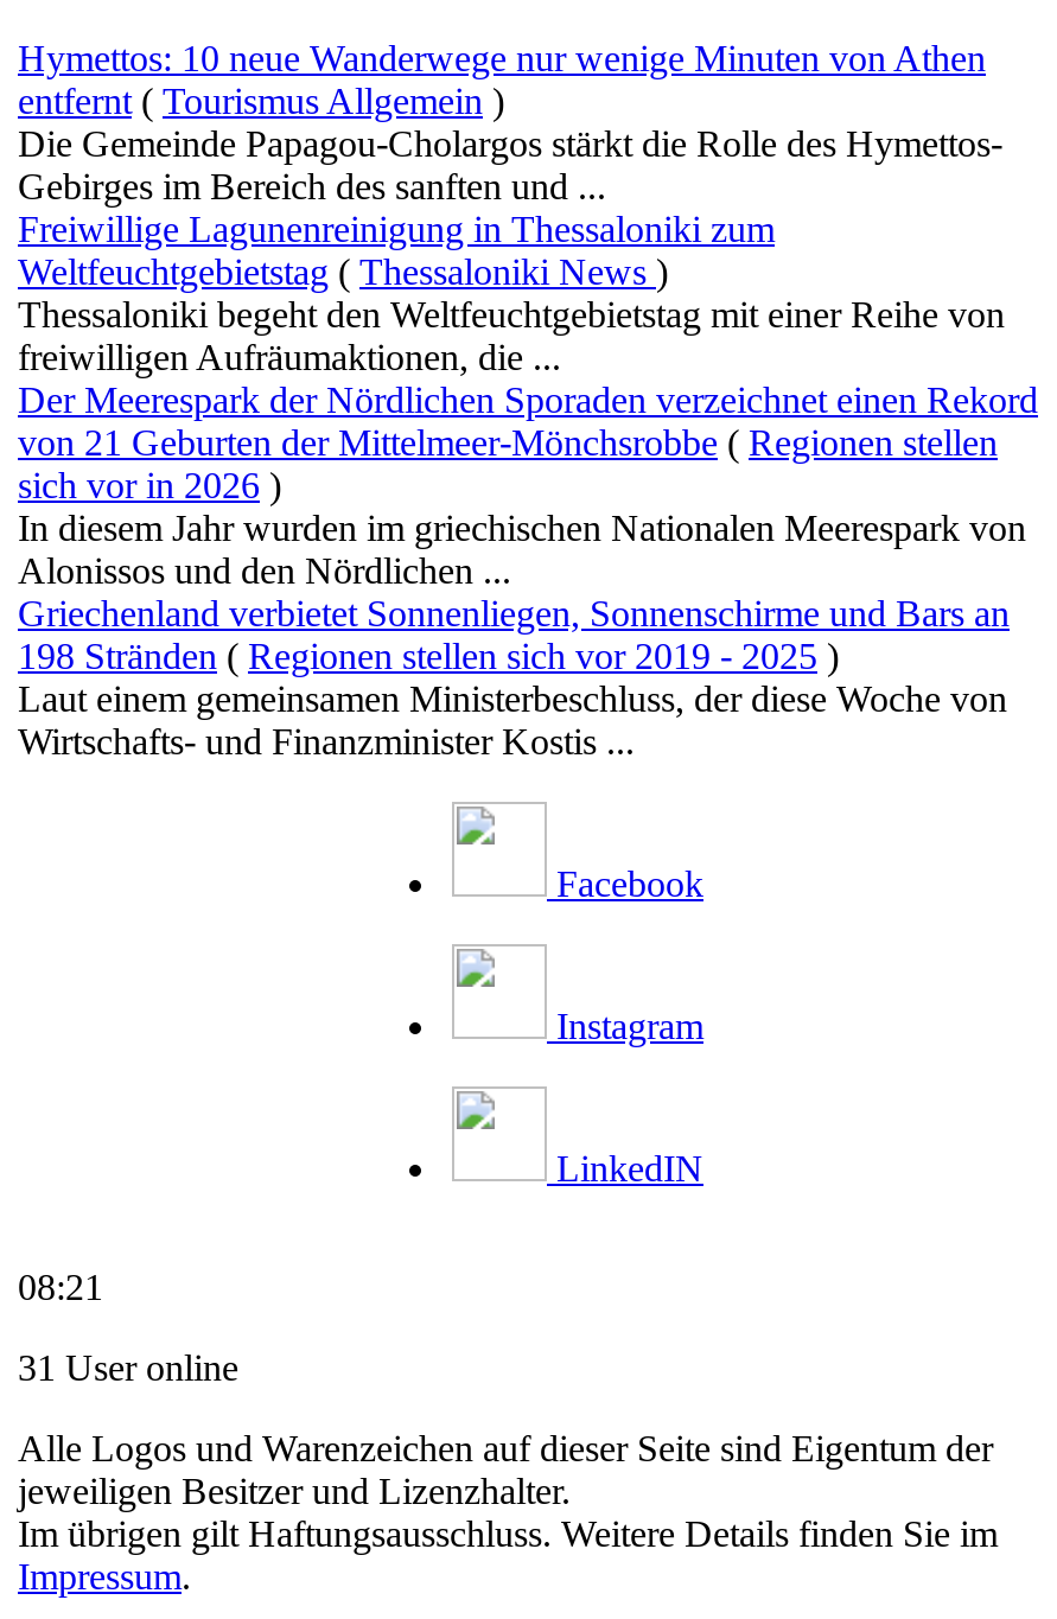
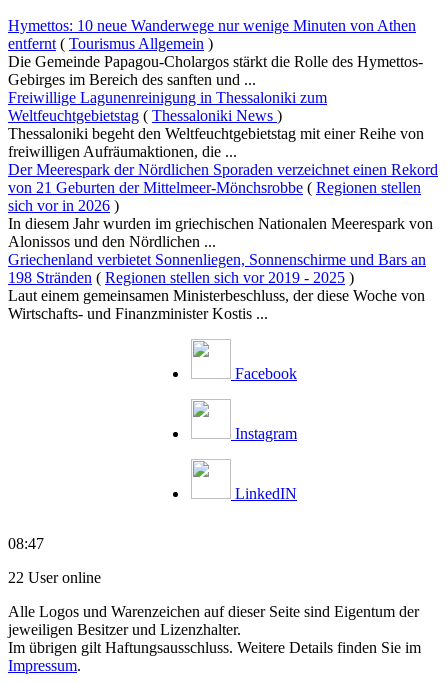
- 08:21
+ 08:47

- 31 User online
+ 22 User online
